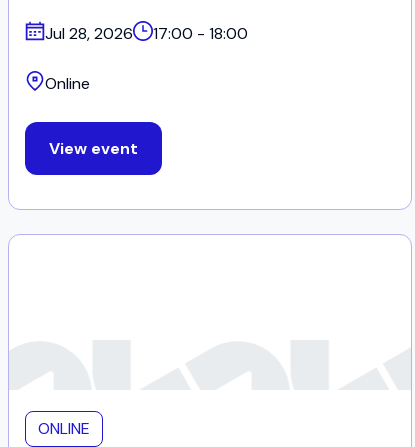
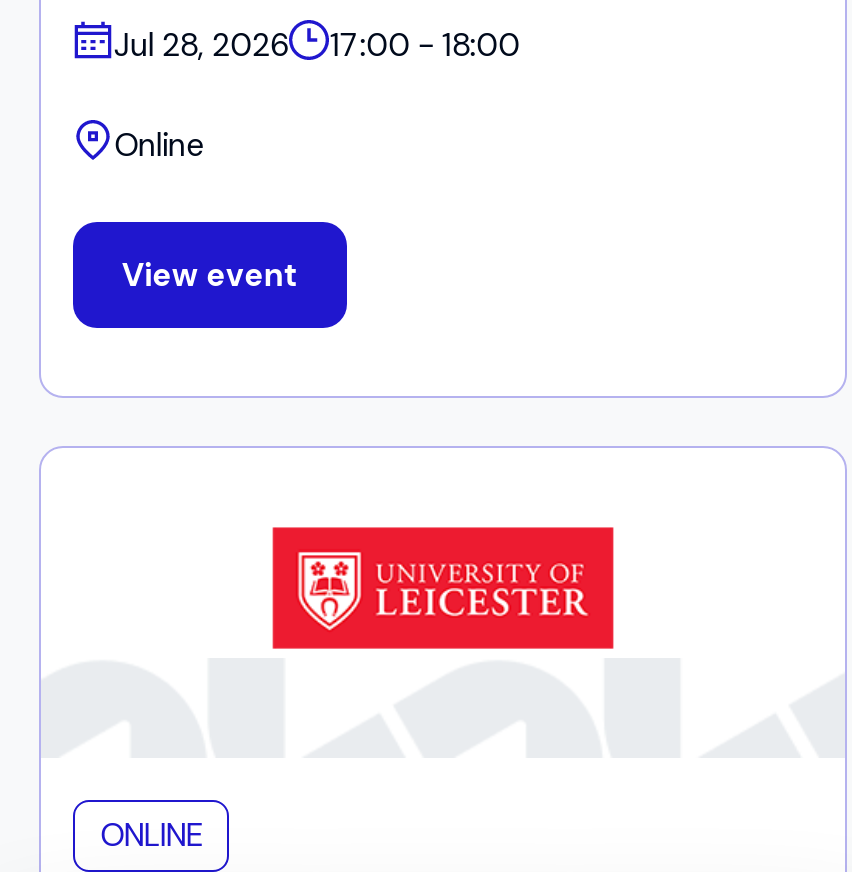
+ [image]
